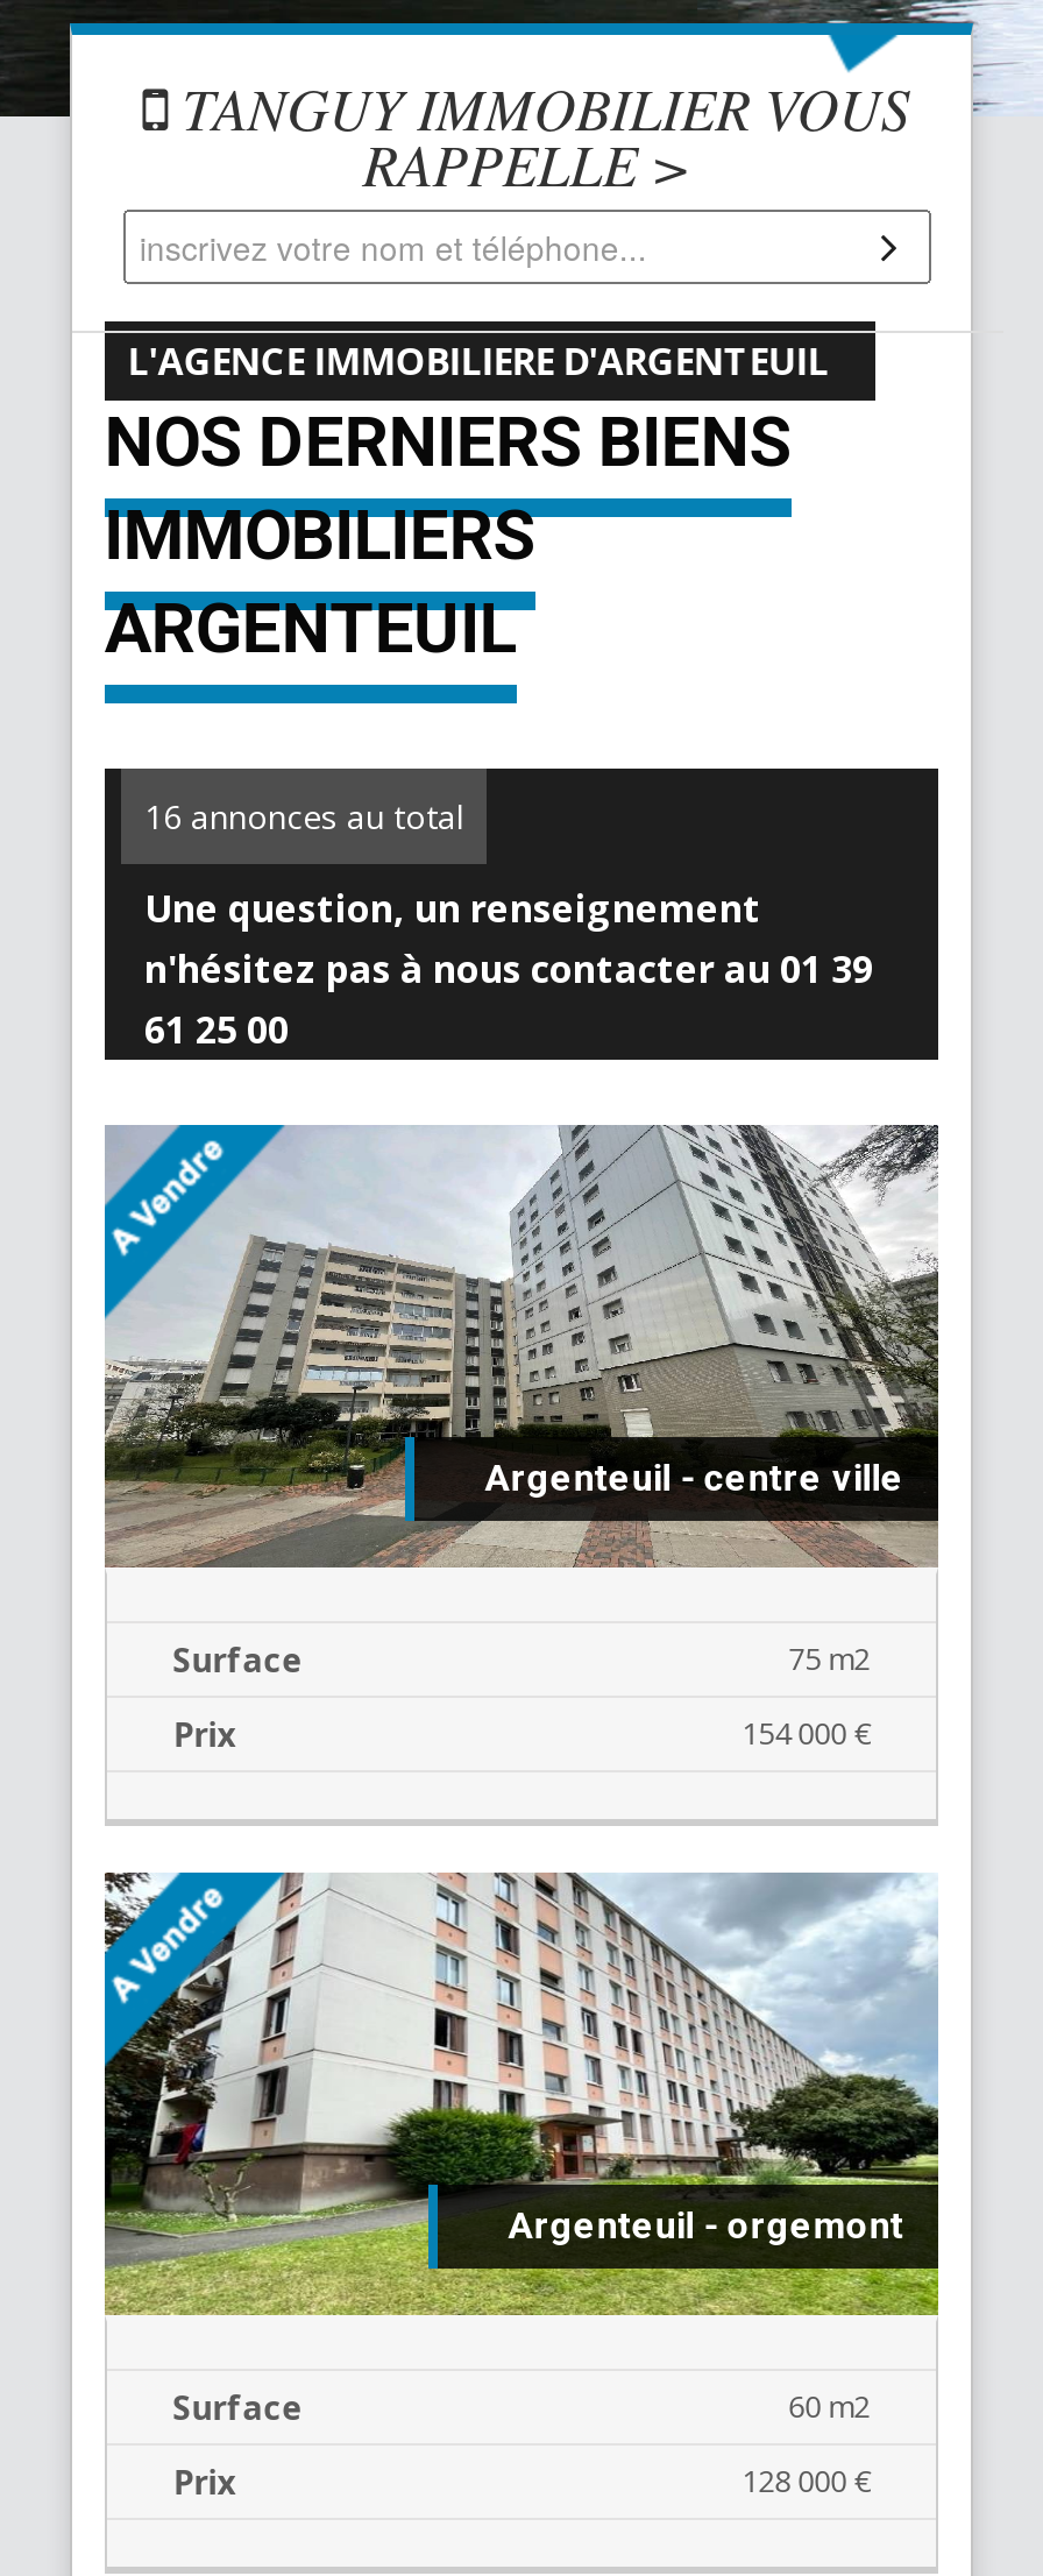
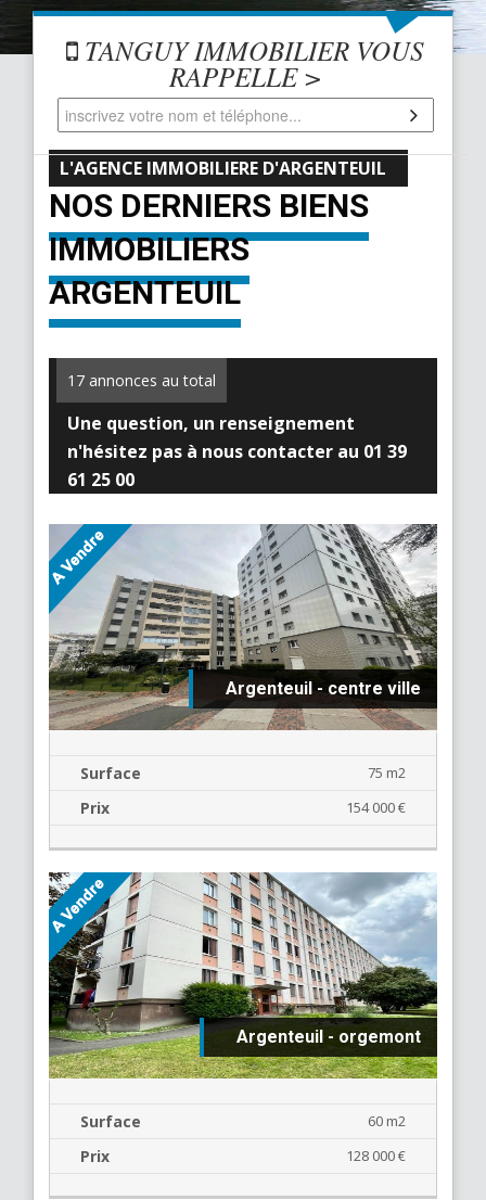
- 16 annonces au total
+ 17 annonces au total
